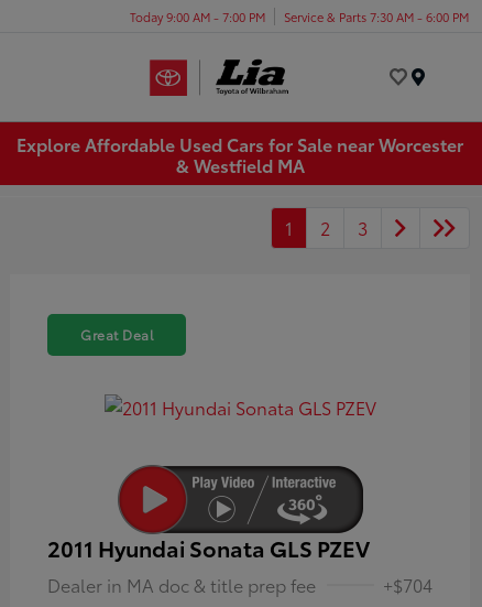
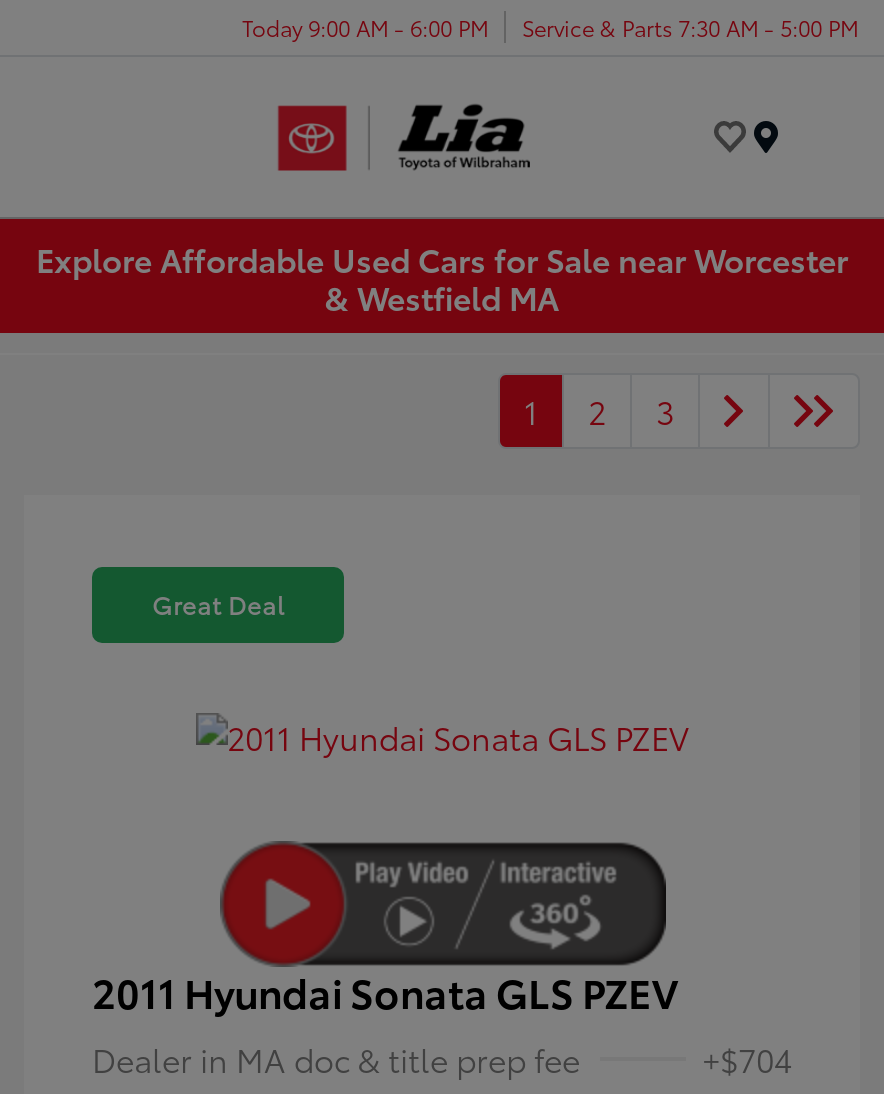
- Today 9:00 AM - 7:00 PM
+ Today 9:00 AM - 6:00 PM

- Service & Parts 7:30 AM - 6:00 PM
+ Service & Parts 7:30 AM - 5:00 PM
